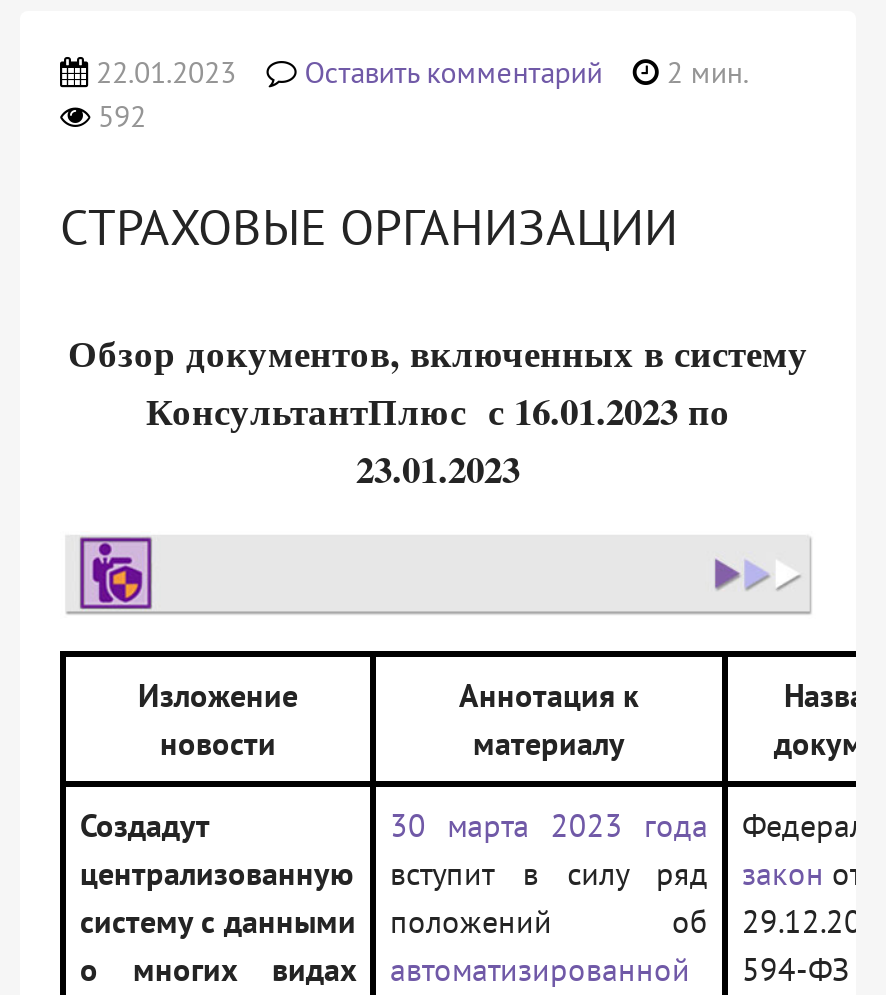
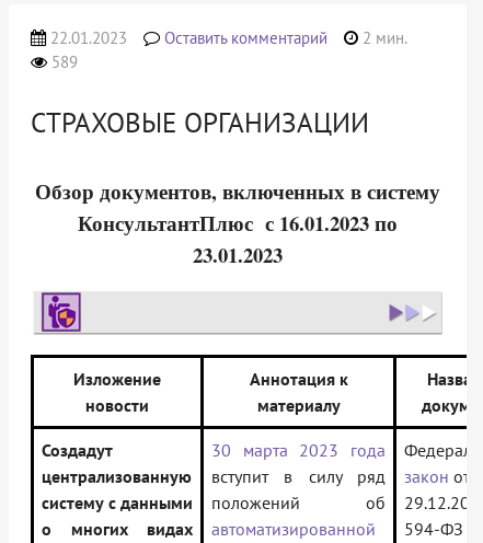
- 592
+ 589
